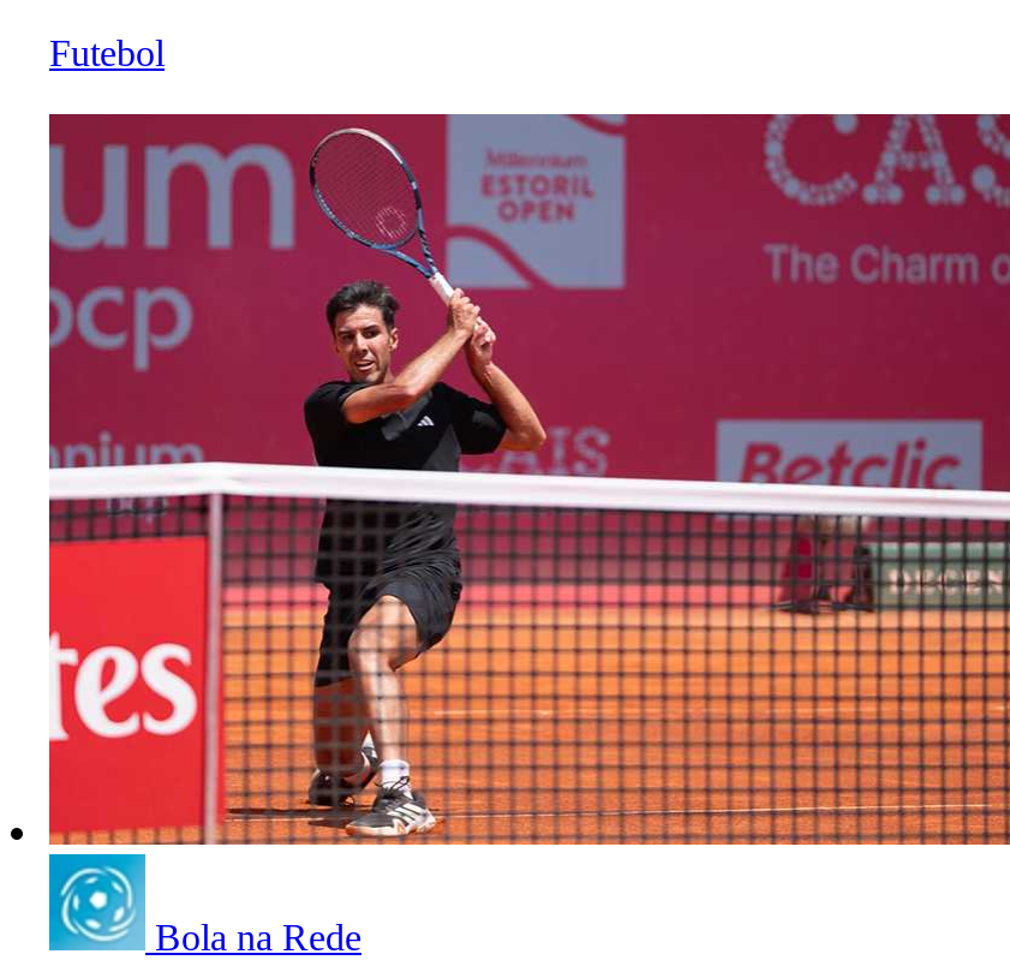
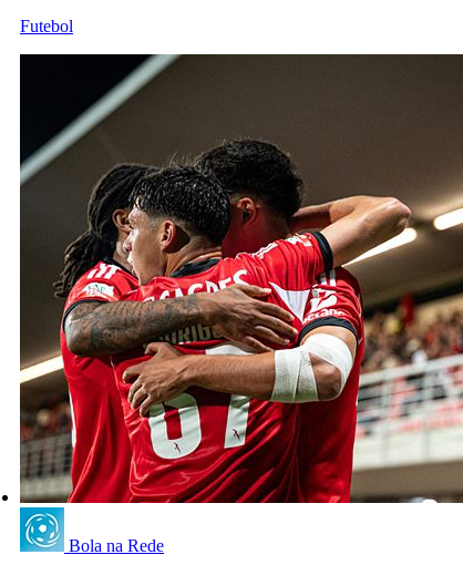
- [image]
+ [image]
